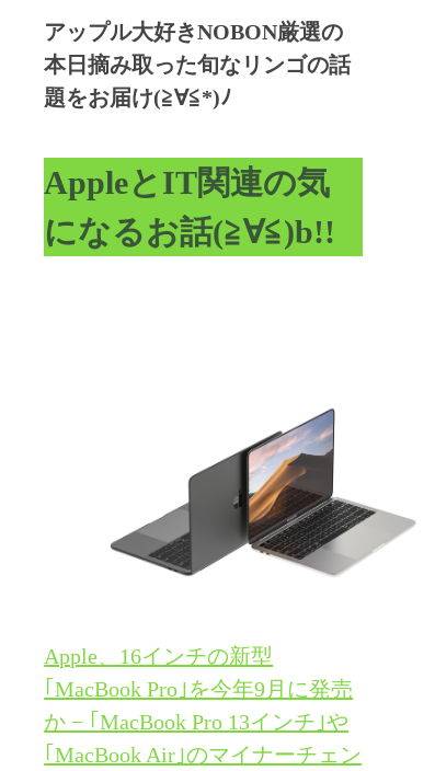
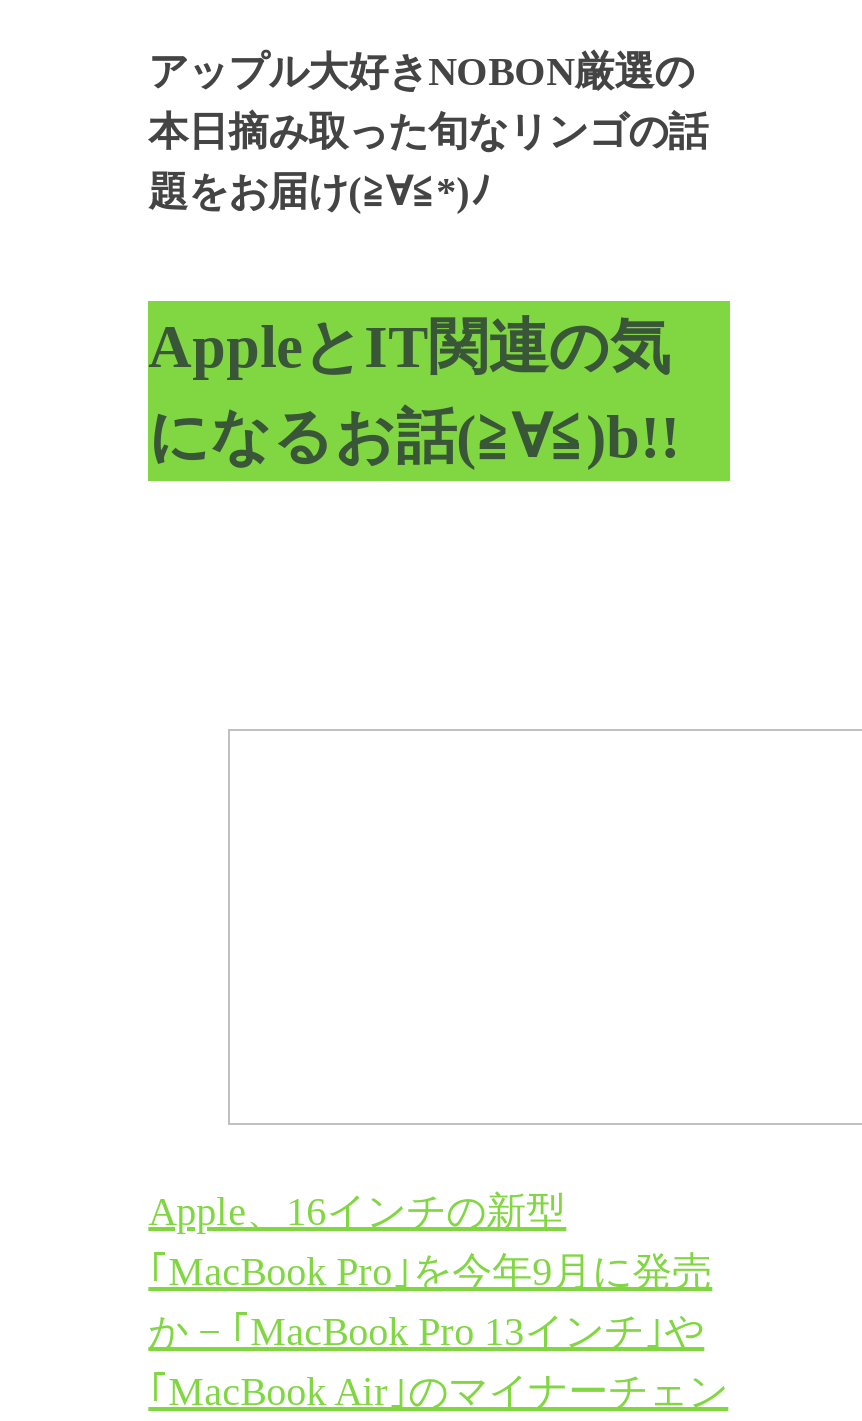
- [image]
